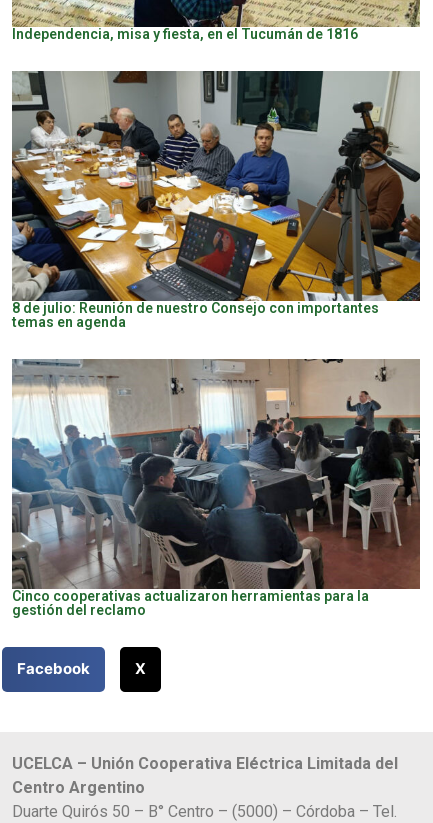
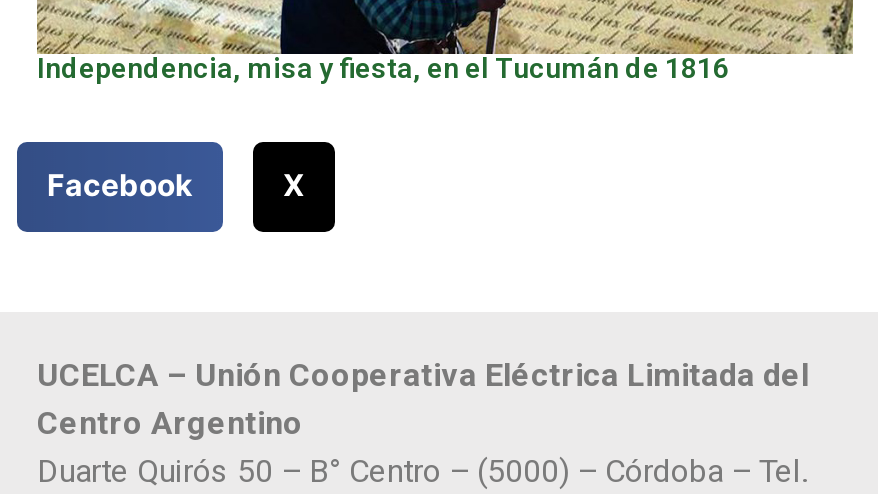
- [image]
- 8 de julio: Reunión de nuestro Consejo con importantes
- temas en agenda

- [image]
- Cinco cooperativas actualizaron herramientas para la
- gestión del reclamo
